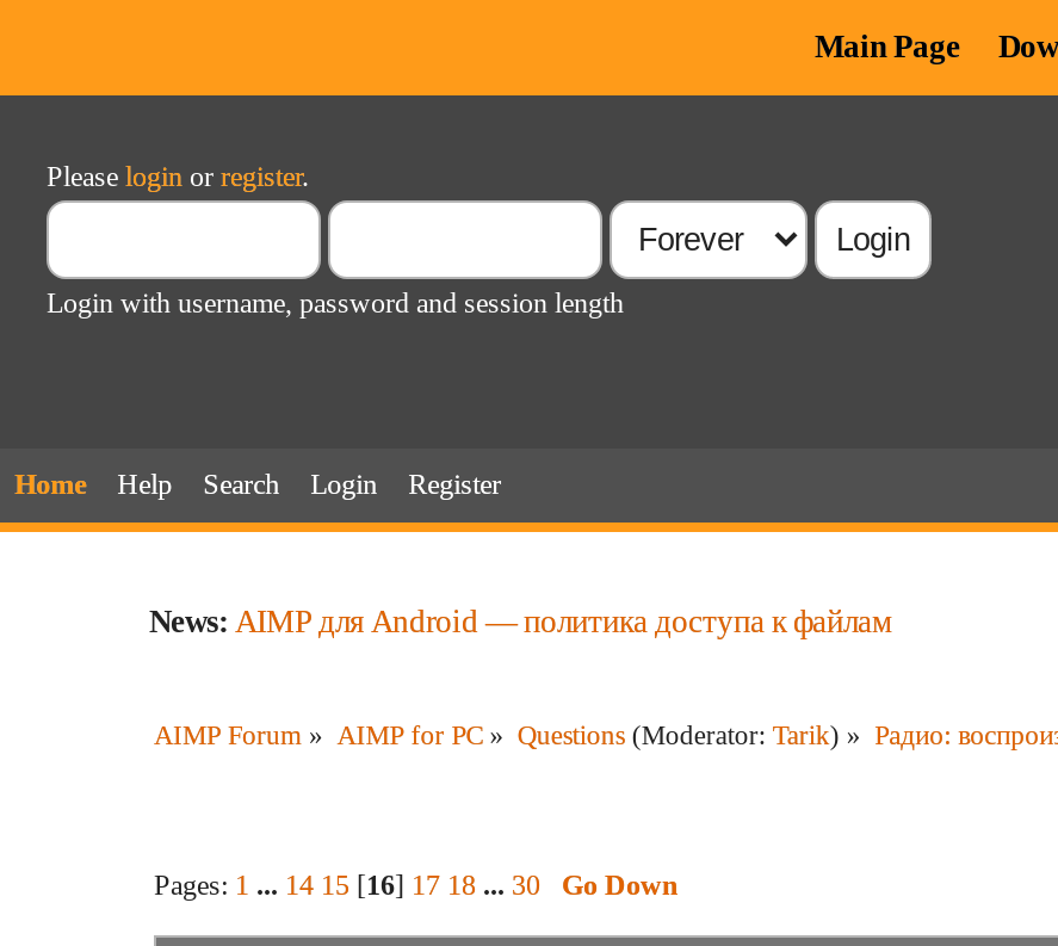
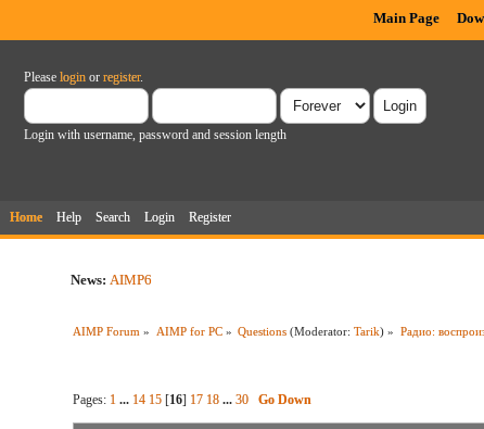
- News: AIMP для Android — политика доступа к файлам
+ News: AIMP6
